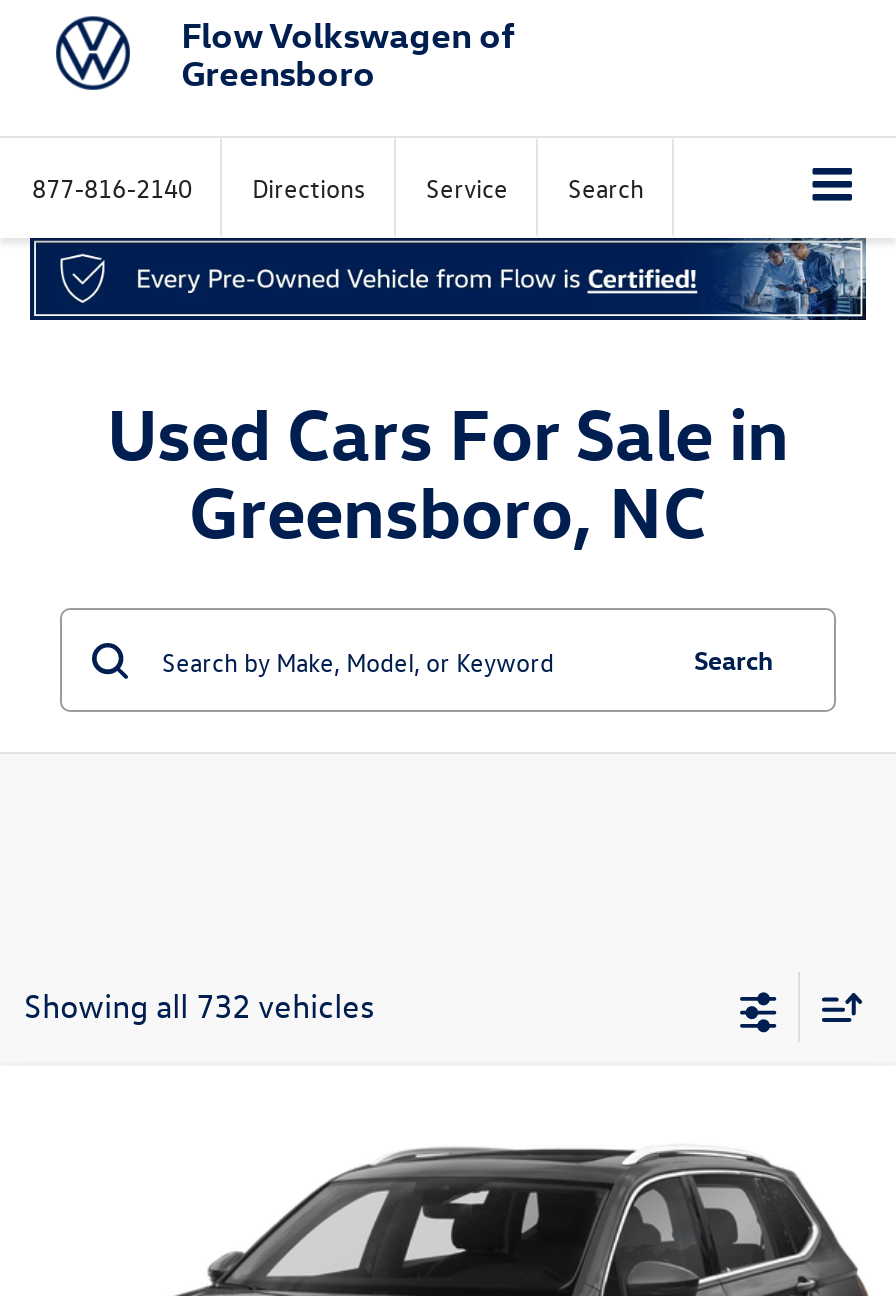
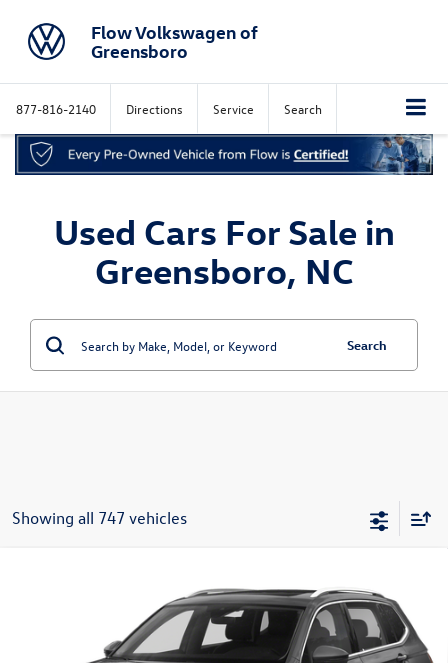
- Showing all 732 vehicles
+ Showing all 747 vehicles
